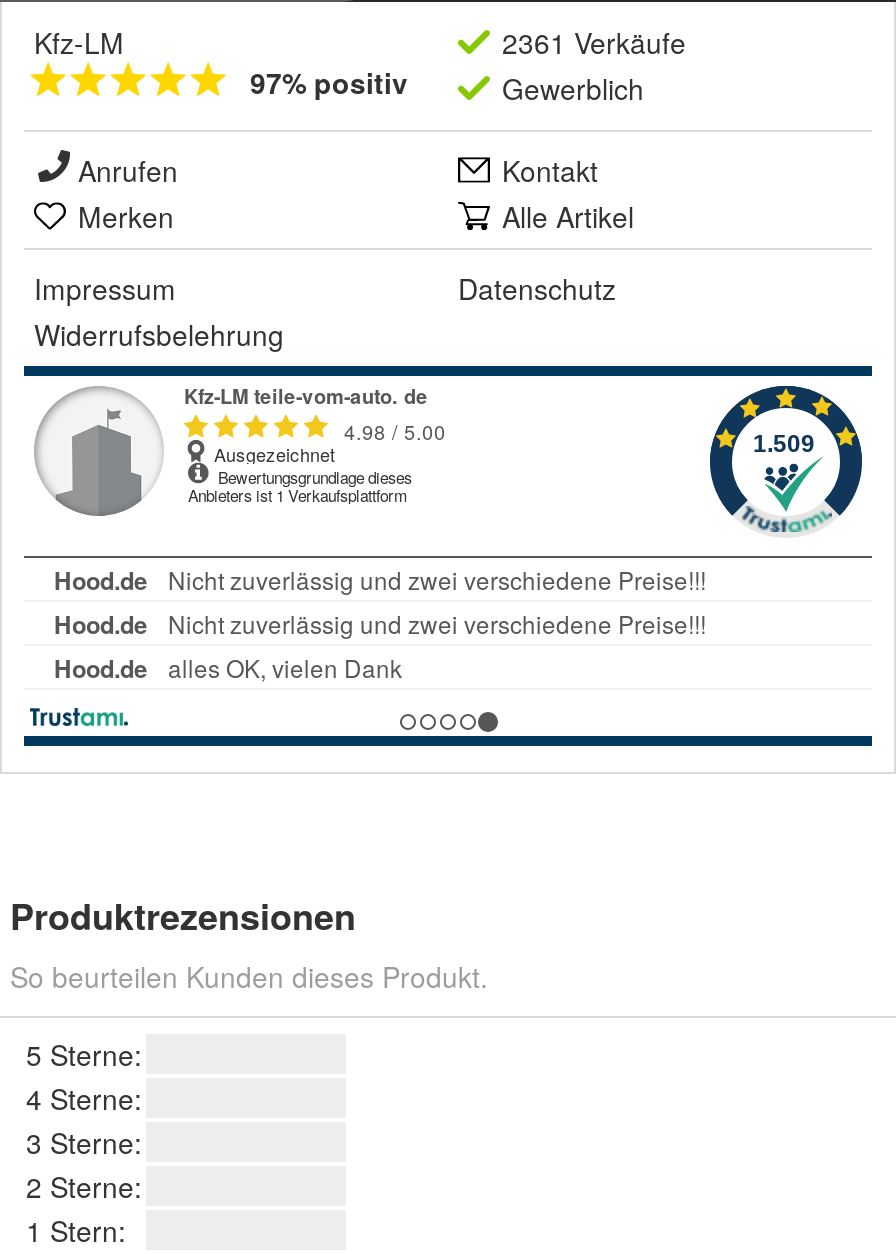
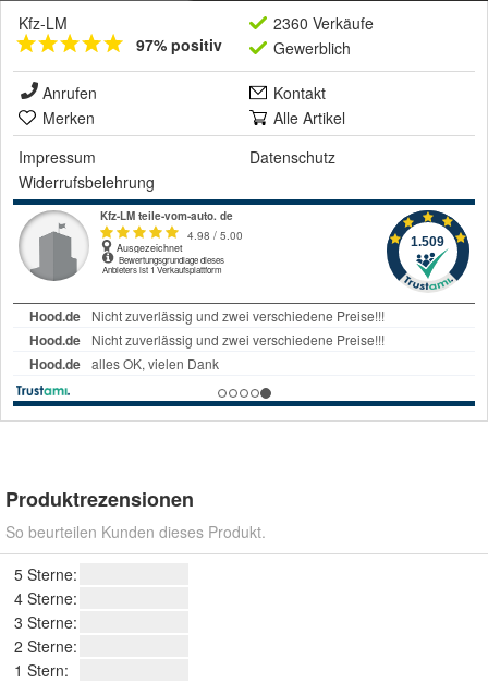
- 2361 Verkäufe
+ 2360 Verkäufe
